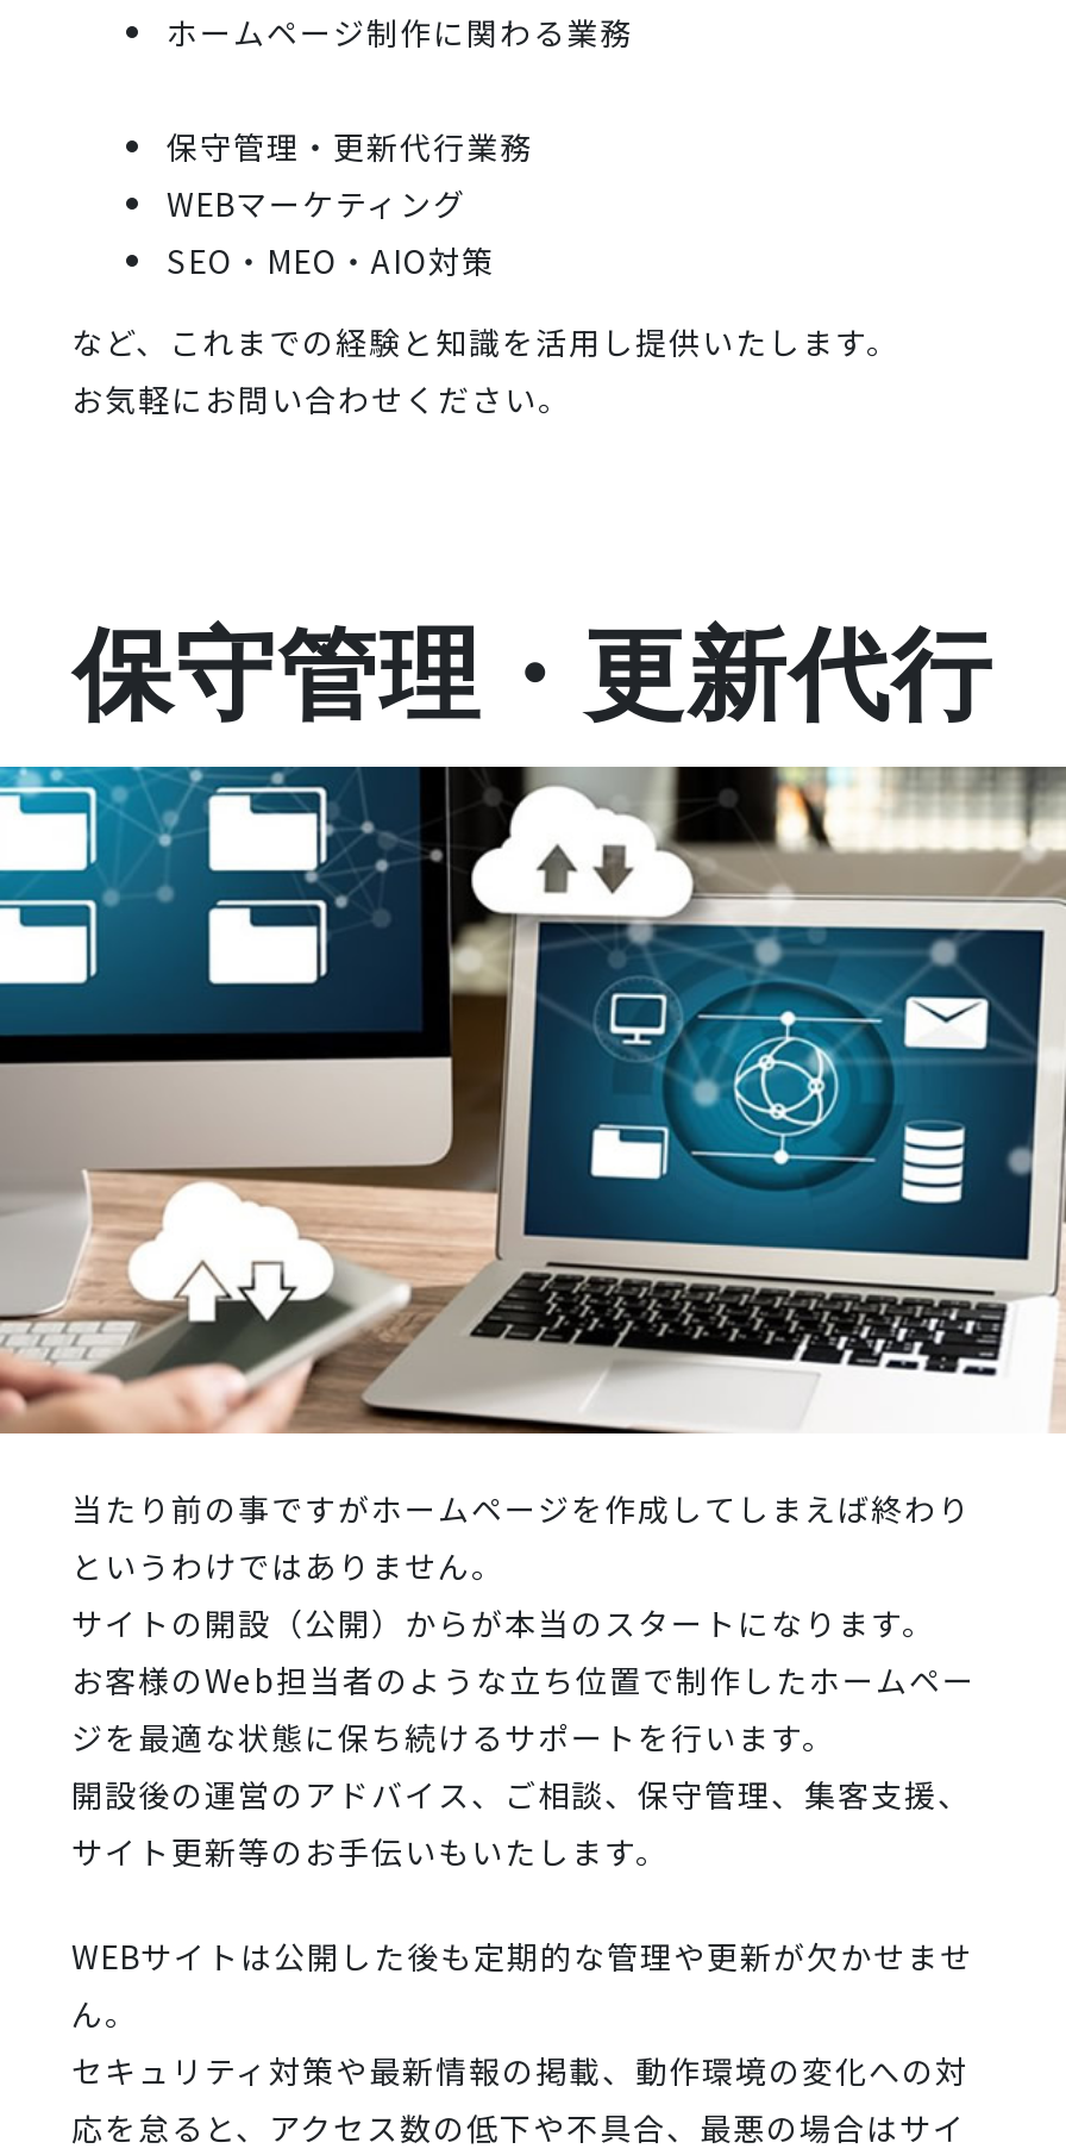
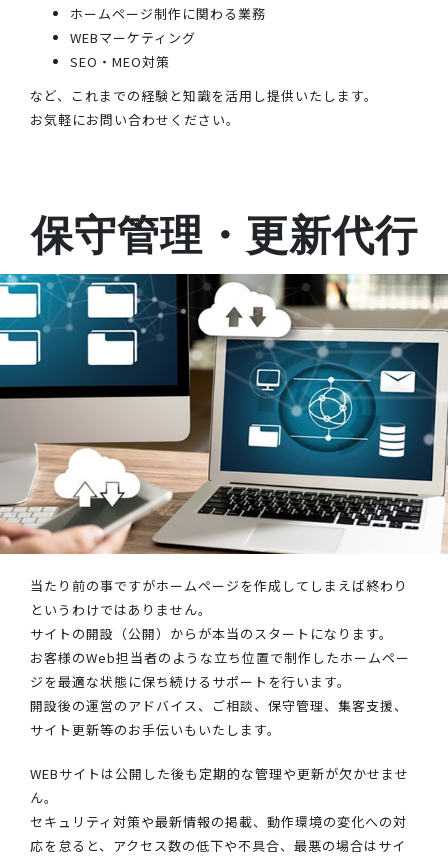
- 保守管理・更新代行業務

- SEO・MEO・AIO対策
+ SEO・MEO対策
